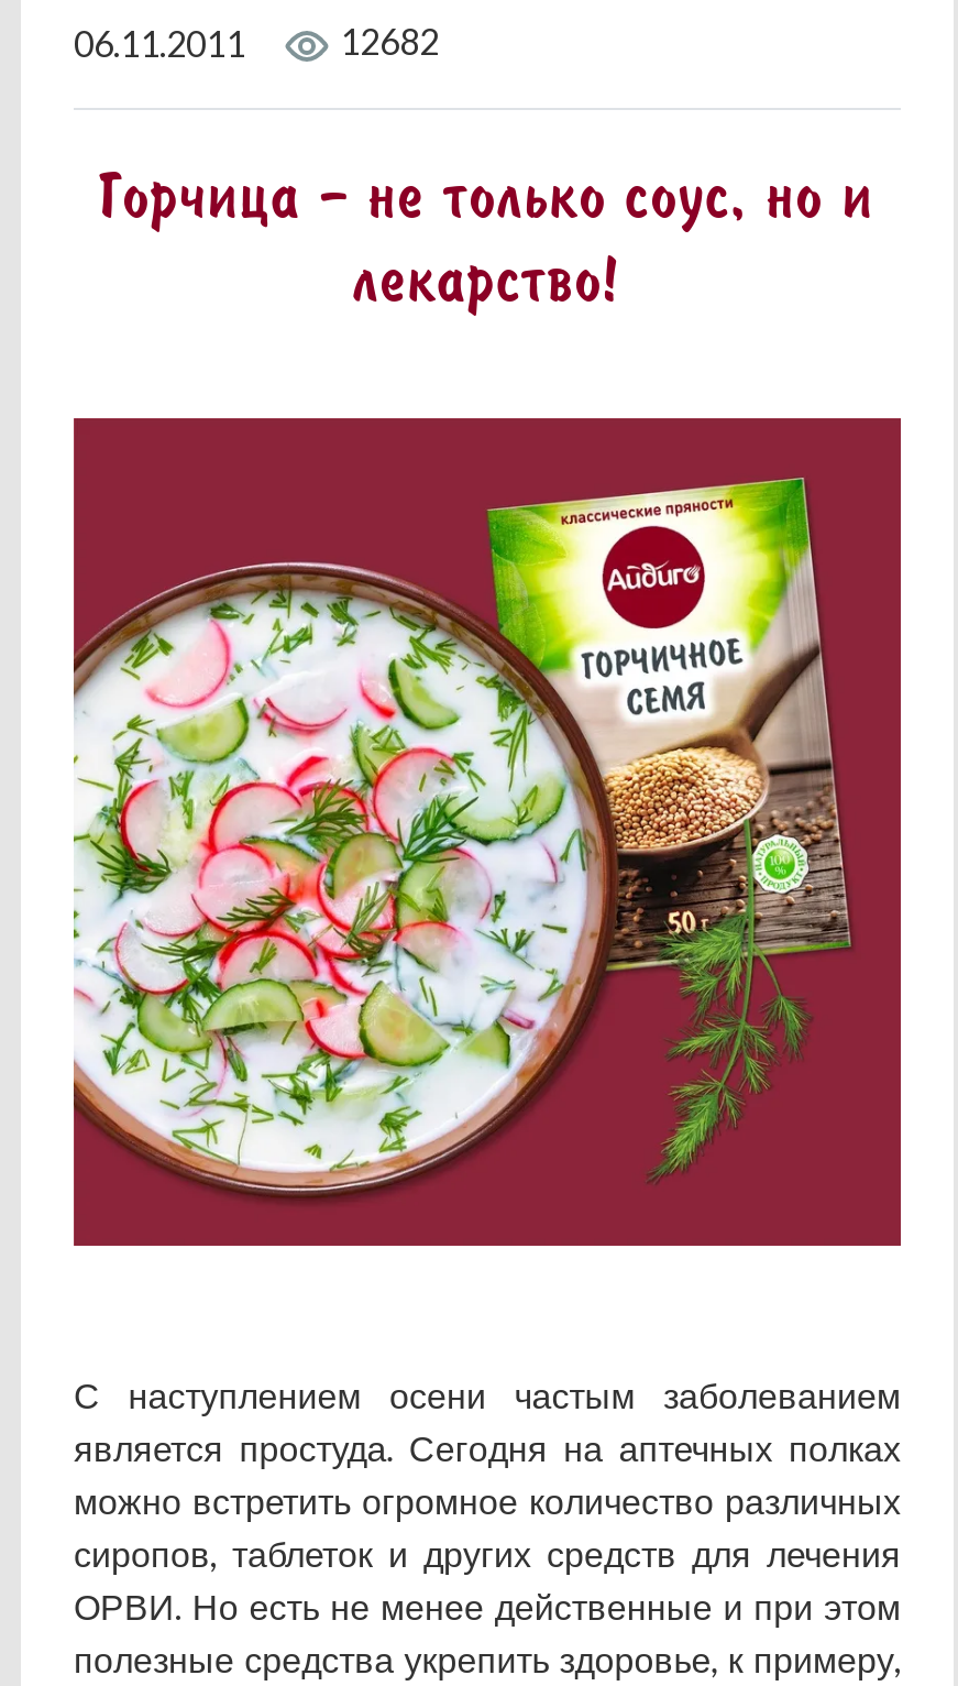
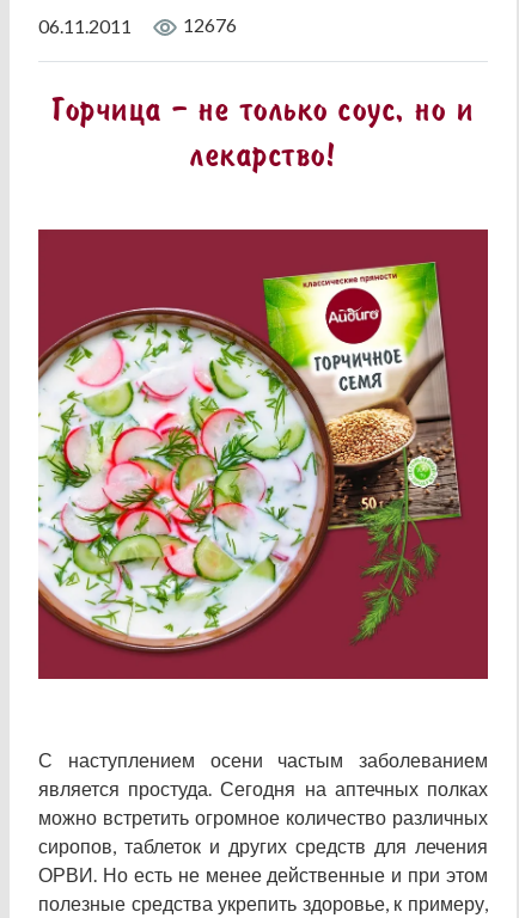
- 12682
+ 12676
